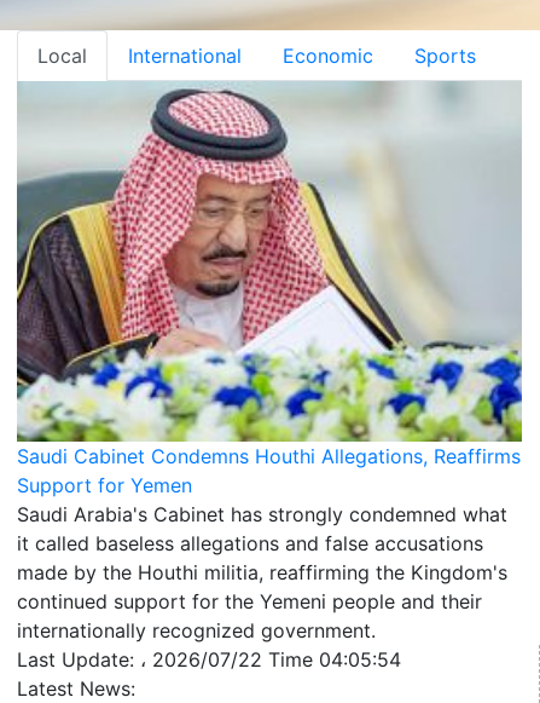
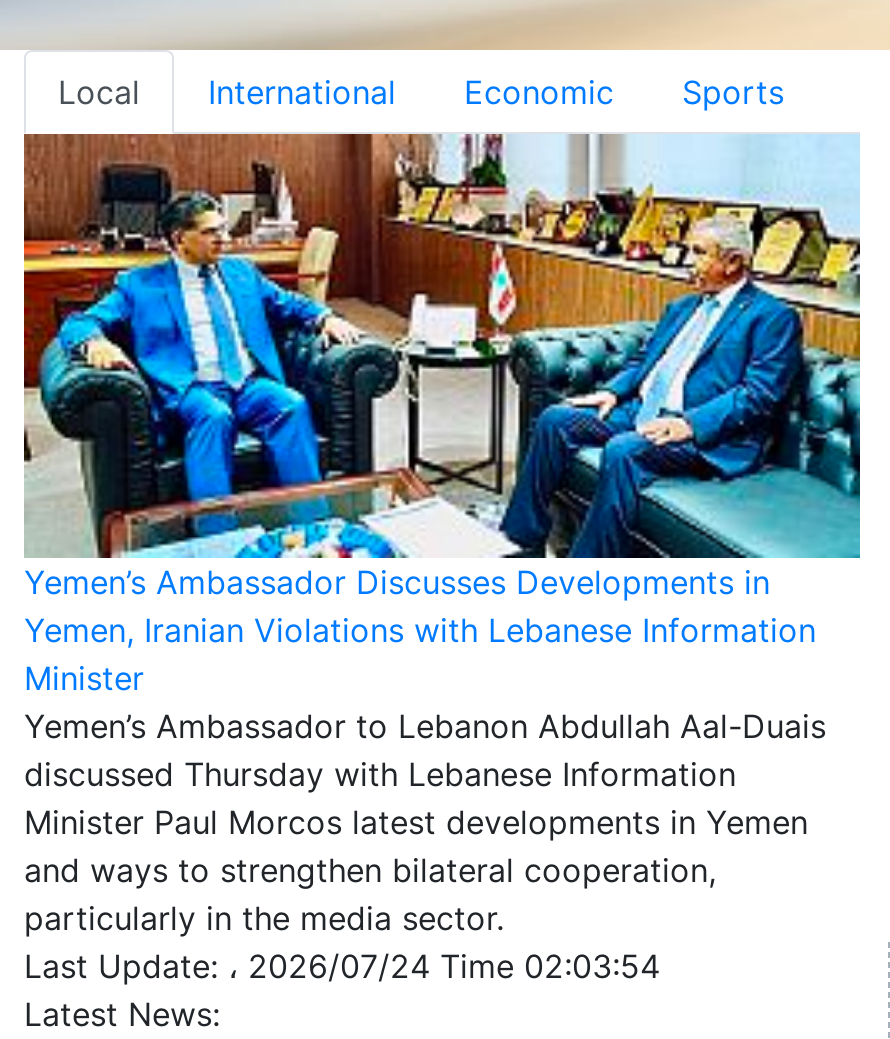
- [image]
- Saudi Cabinet Condemns Houthi Allegations, Reaffirms
- Support for Yemen
- Saudi Arabia's Cabinet has strongly condemned what
- it called baseless allegations and false accusations
- made by the Houthi militia, reaffirming the Kingdom's
- continued support for the Yemeni people and their
- internationally recognized government.
- Last Update: ، 2026/07/22 Time 04:05:54
+ [image]
+ Yemen’s Ambassador Discusses Developments in
+ Yemen, Iranian Violations with Lebanese Information
+ Minister
+ Yemen’s Ambassador to Lebanon Abdullah Aal-Duais
+ discussed Thursday with Lebanese Information
+ Minister Paul Morcos latest developments in Yemen
+ and ways to strengthen bilateral cooperation,
+ particularly in the media sector.
+ Last Update: ، 2026/07/24 Time 02:03:54
